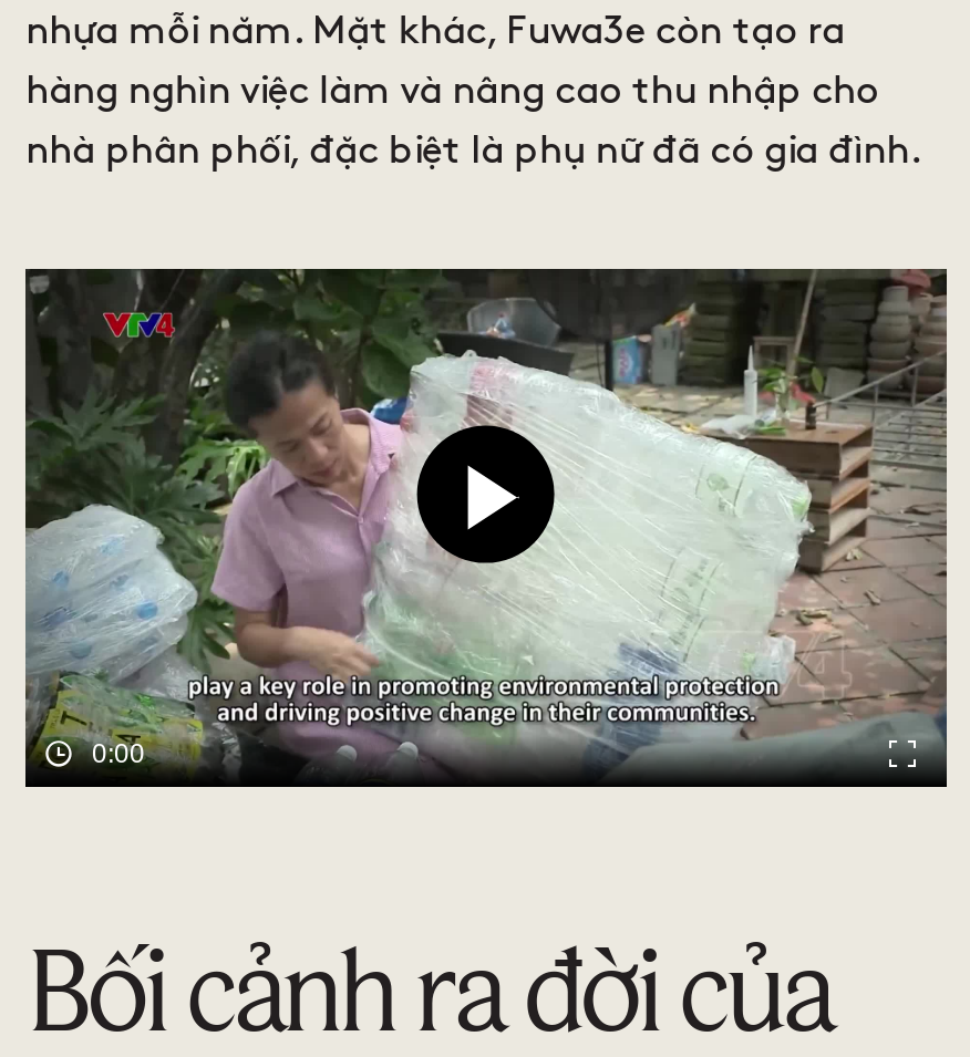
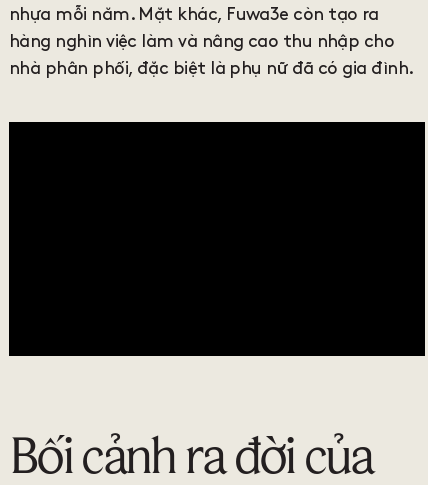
- [image]
- 0:00
